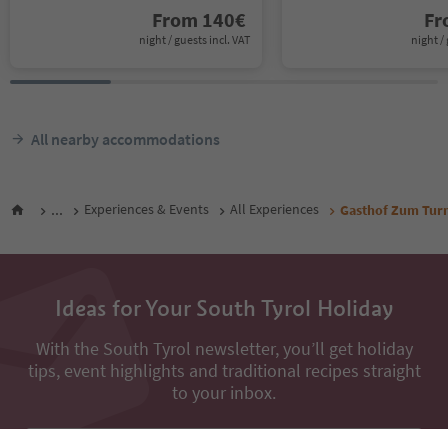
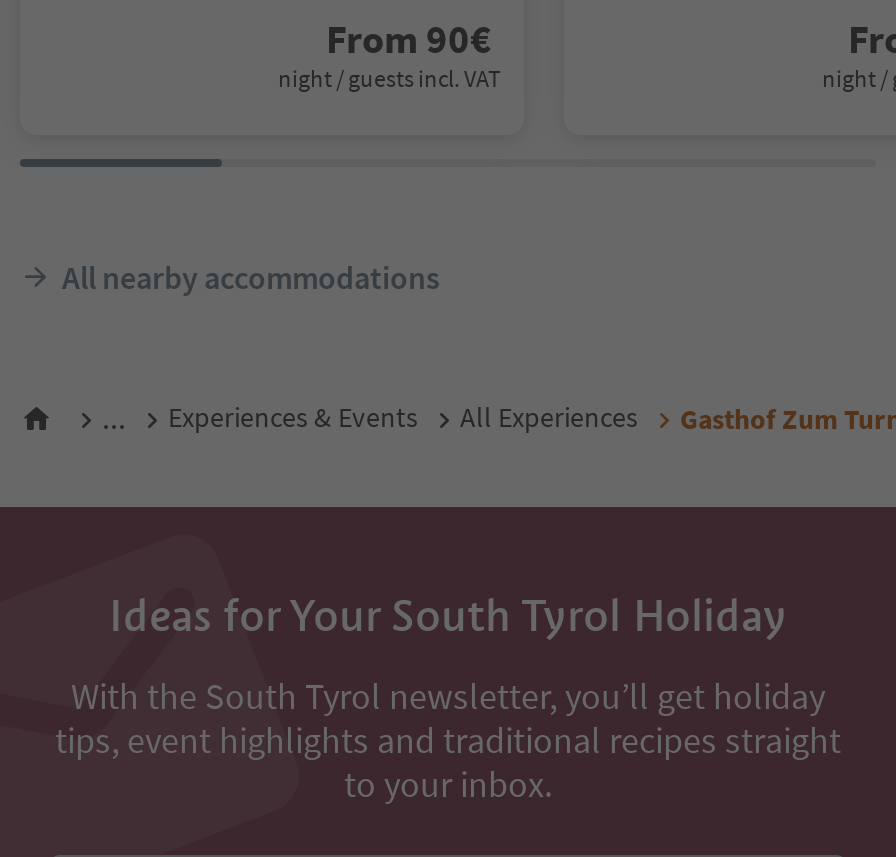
- From 140€
+ From 90€
